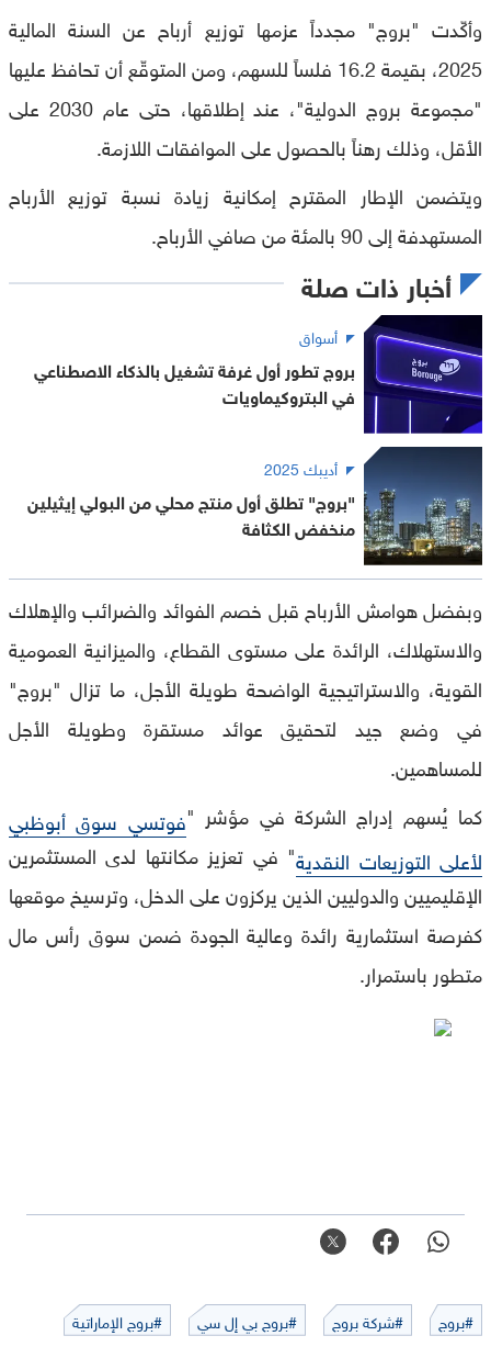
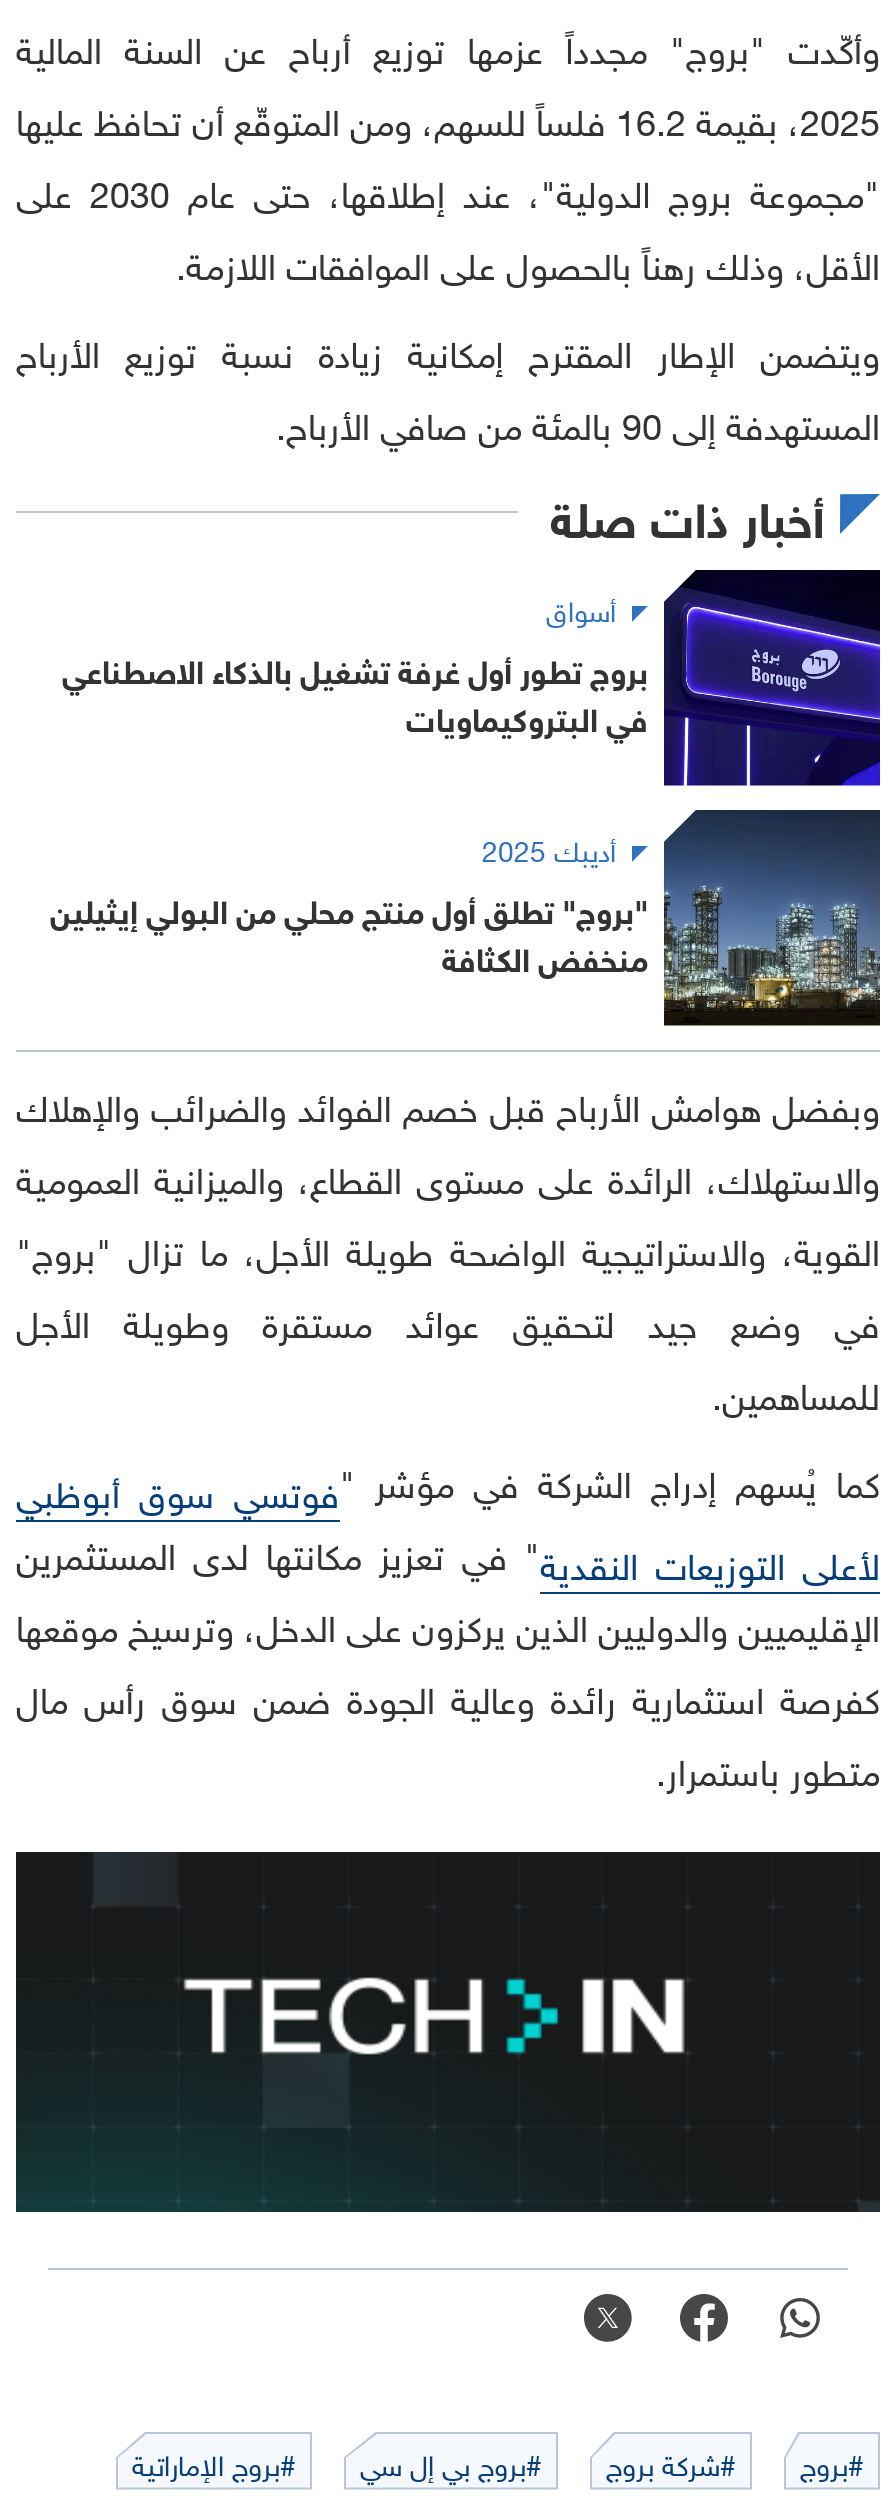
+ [image]
